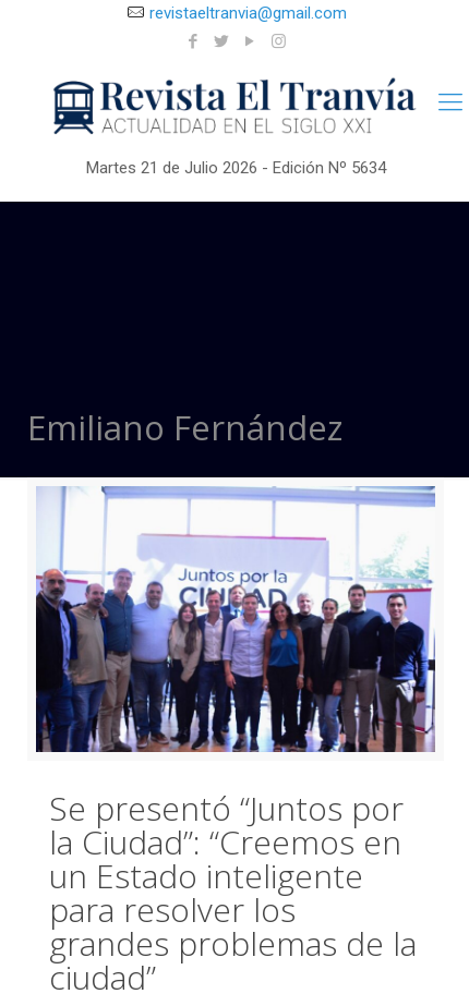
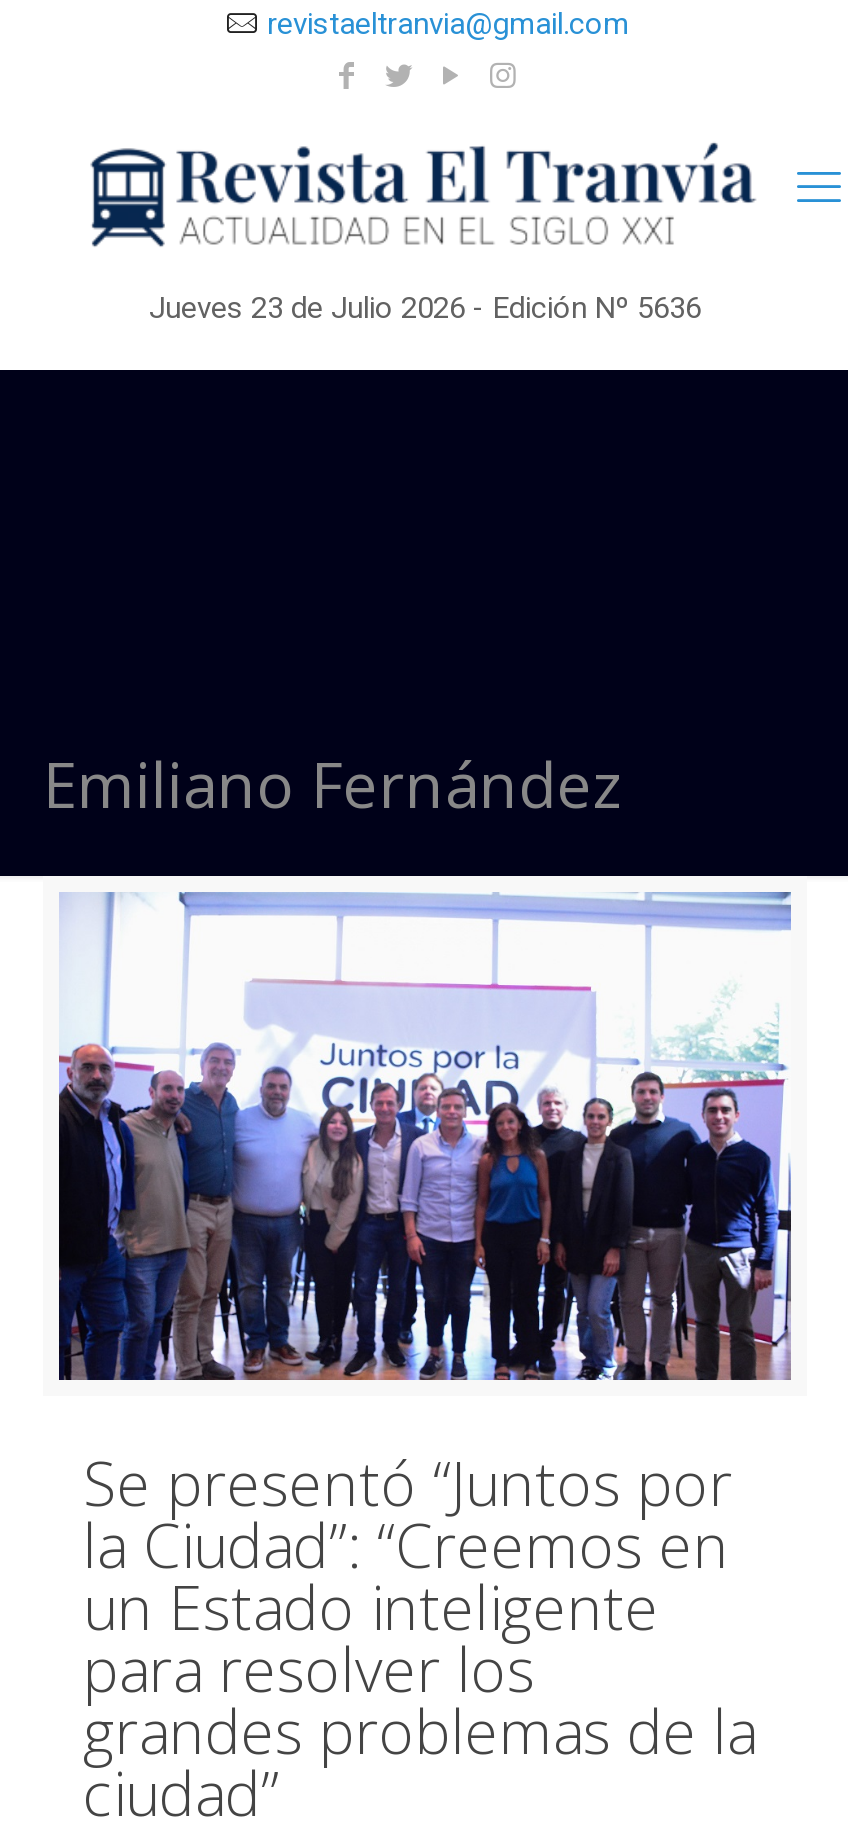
- Martes 21 de Julio 2026 - Edición Nº 5634
+ Jueves 23 de Julio 2026 - Edición Nº 5636
